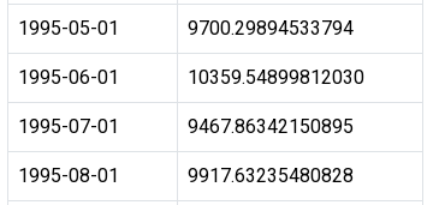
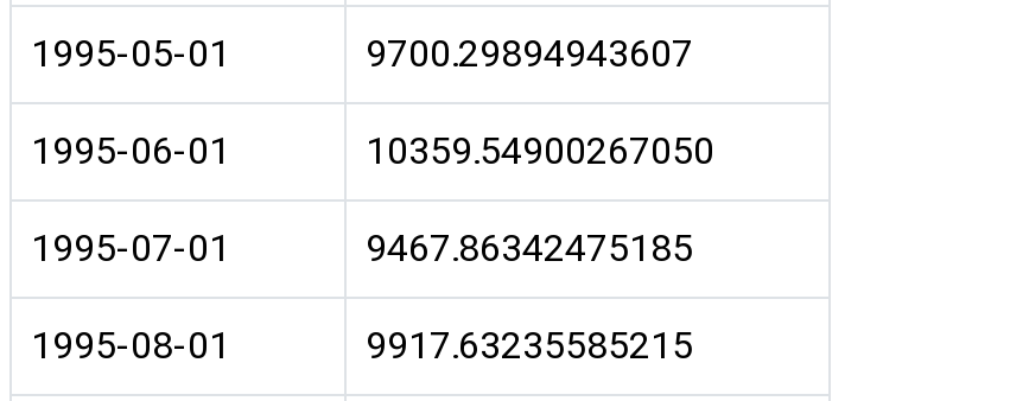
- 9700.29894533794
+ 9700.29894943607

- 10359.54899812030
+ 10359.54900267050

- 9467.86342150895
+ 9467.86342475185

- 9917.63235480828
+ 9917.63235585215
